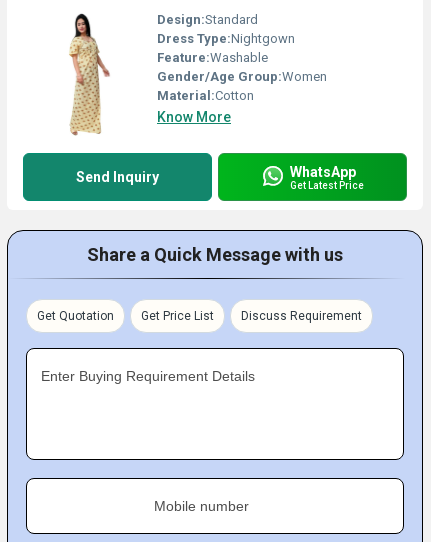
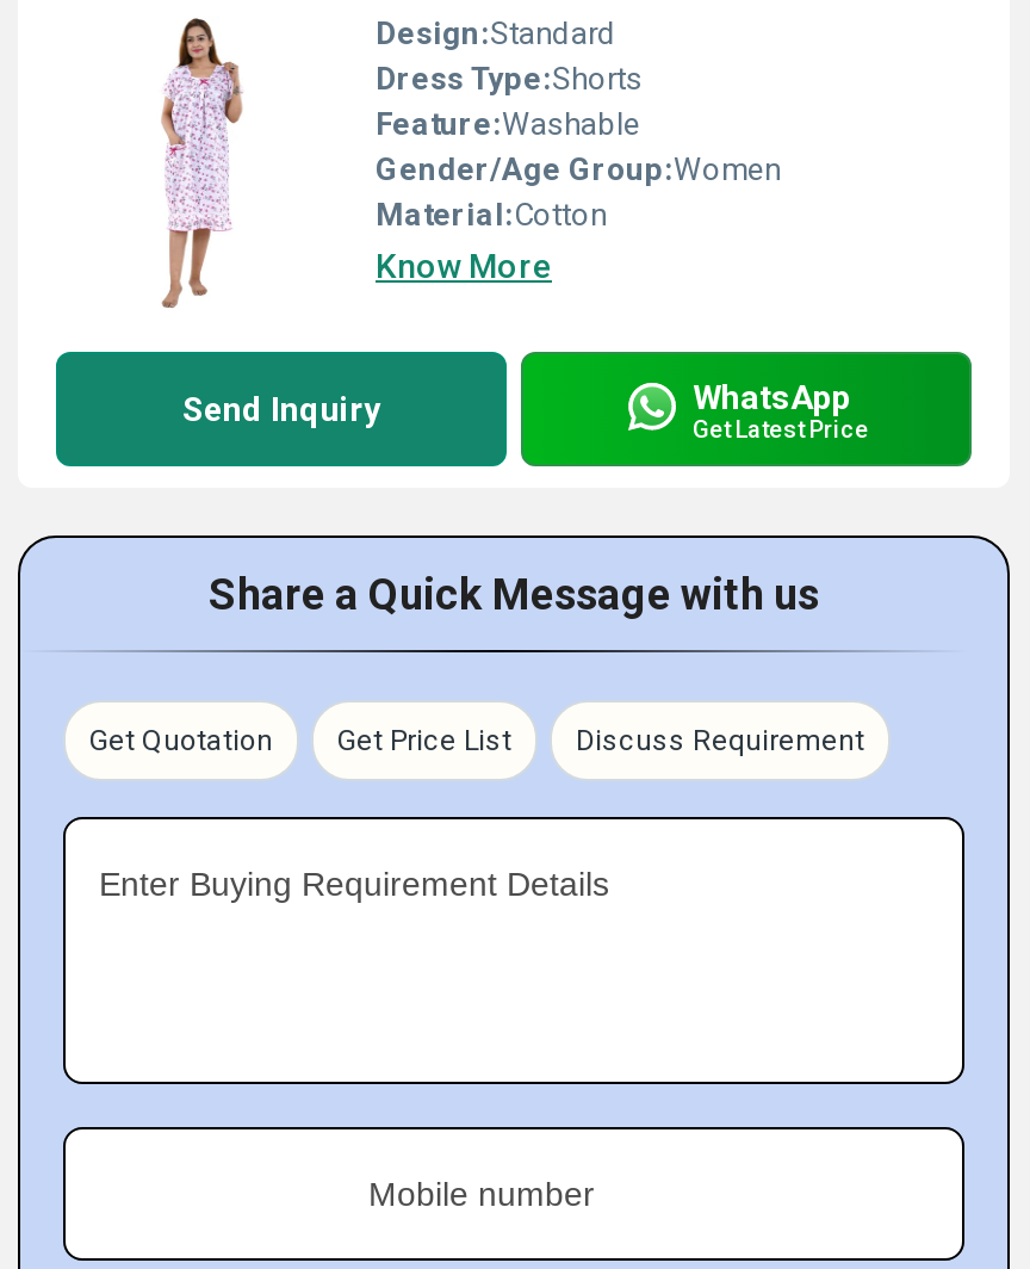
- [image]
+ [image]

- Dress Type:Nightgown
+ Dress Type:Shorts
